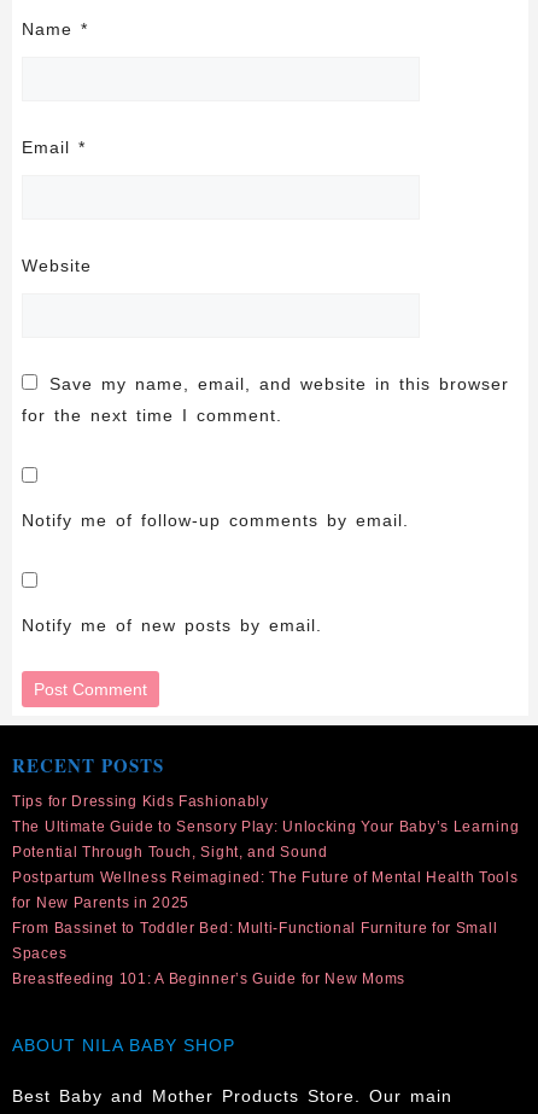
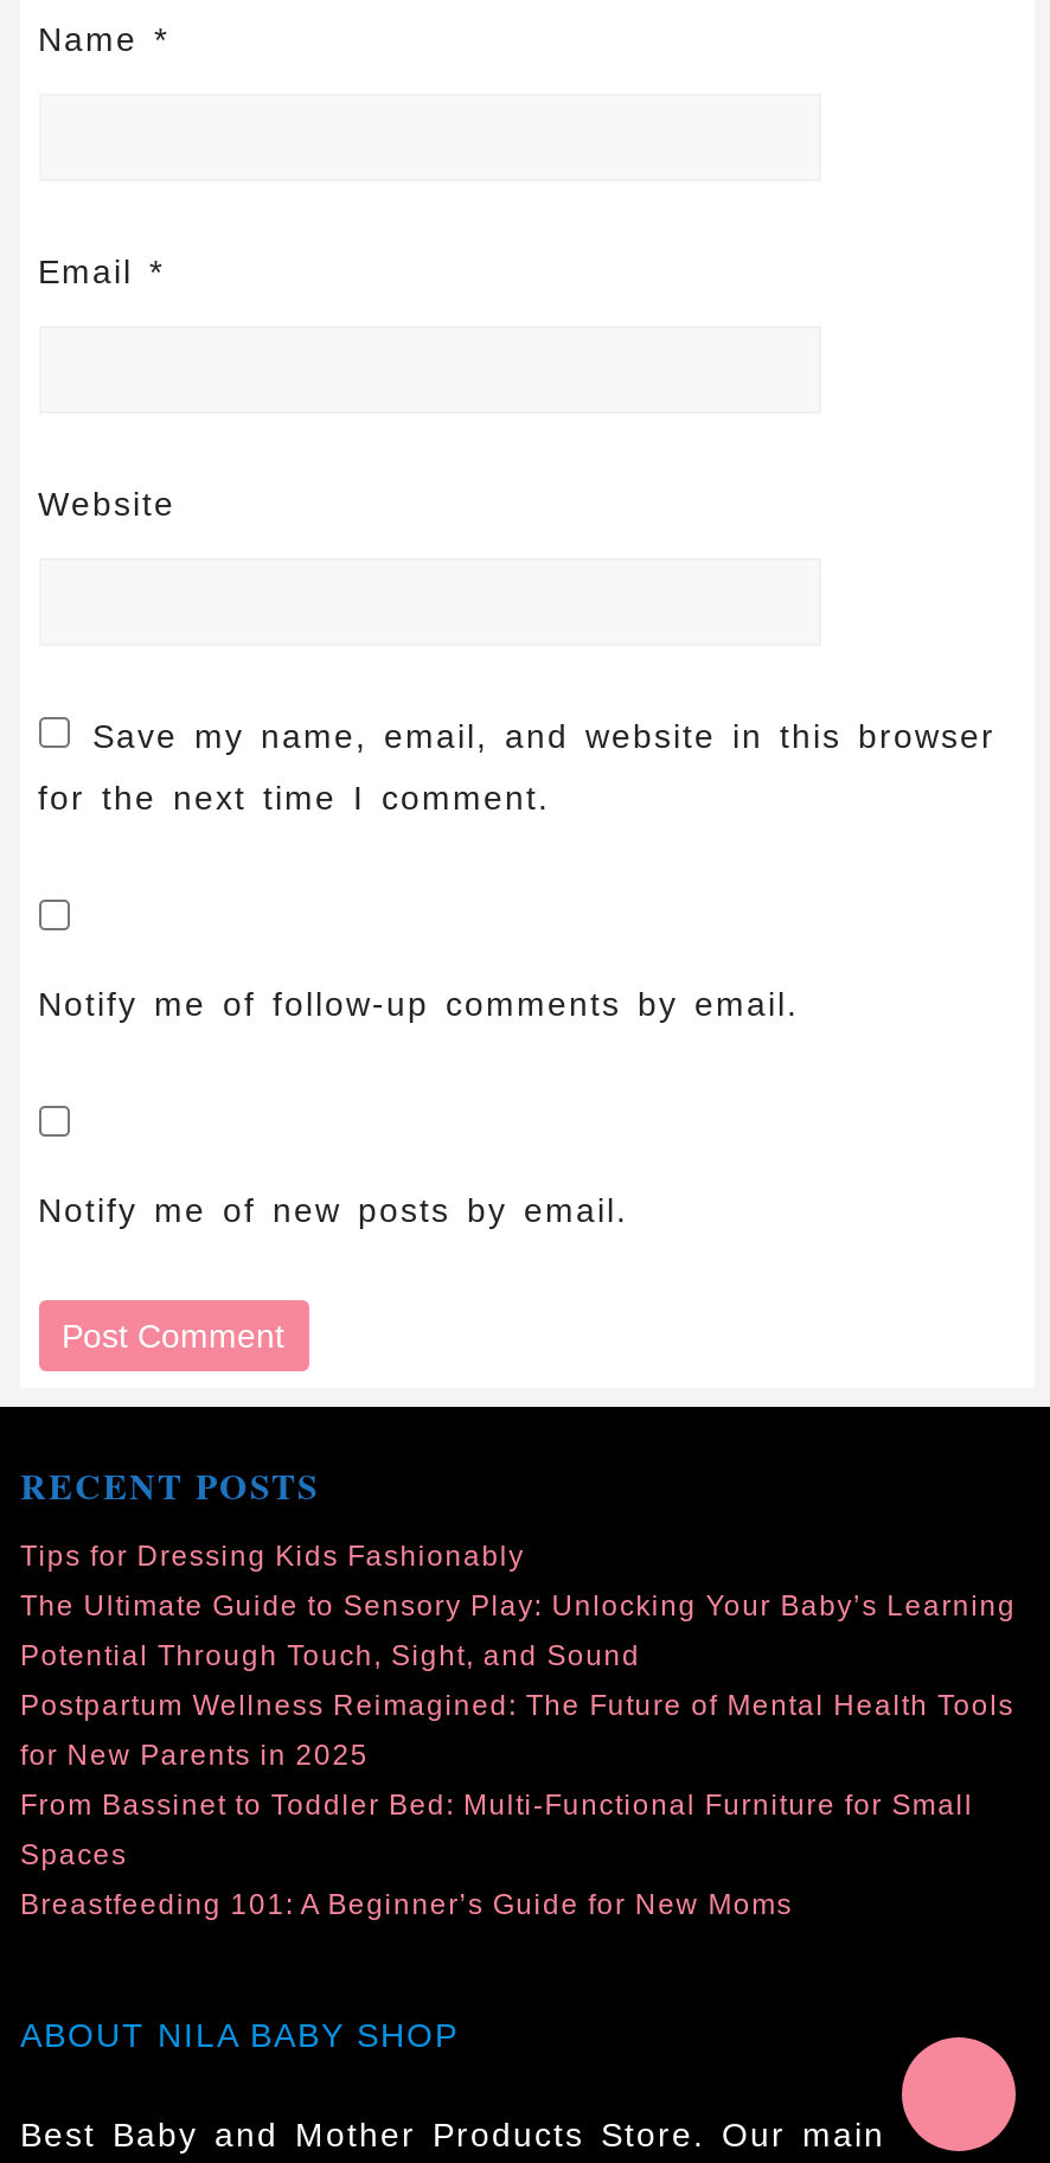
+ [image]
